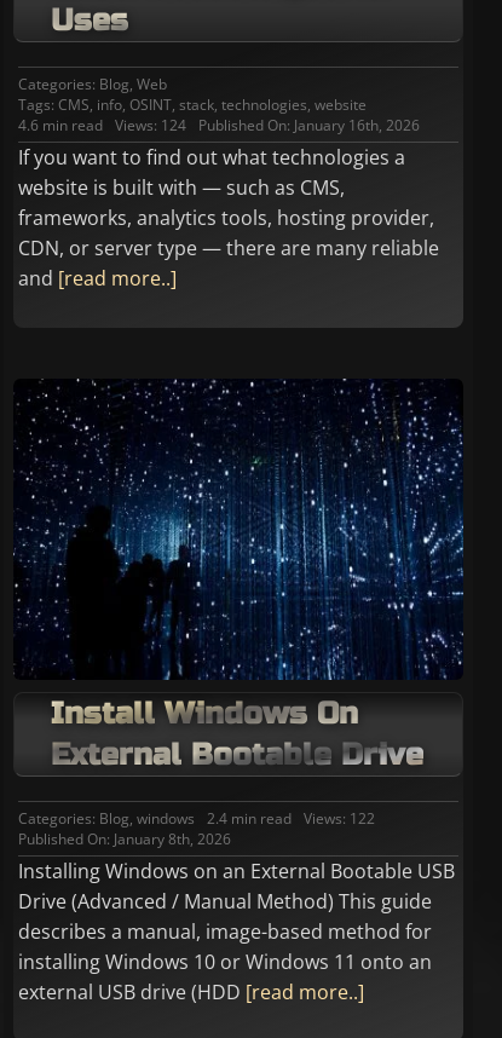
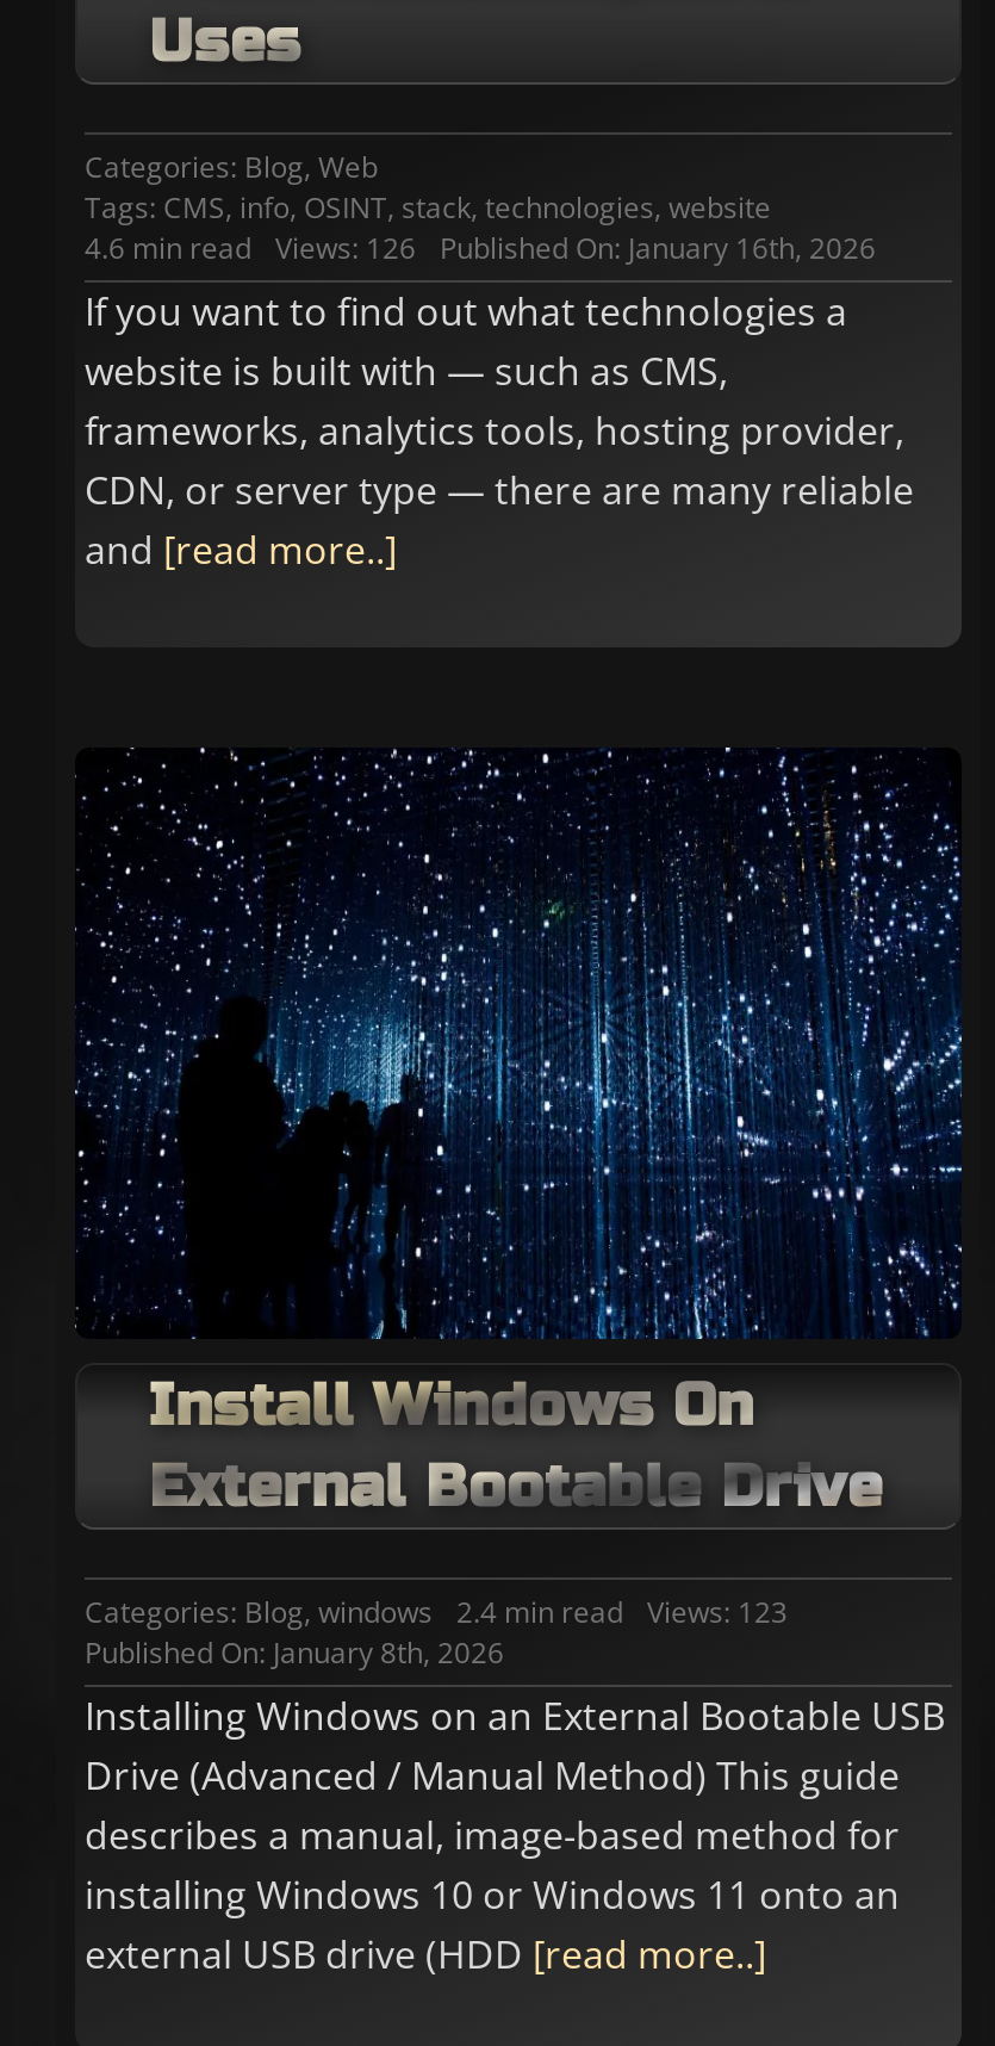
- 4.6 min read Views: 124 Published On: January 16th, 2026
+ 4.6 min read Views: 126 Published On: January 16th, 2026

- Categories: Blog, windows 2.4 min read Views: 122
+ Categories: Blog, windows 2.4 min read Views: 123
